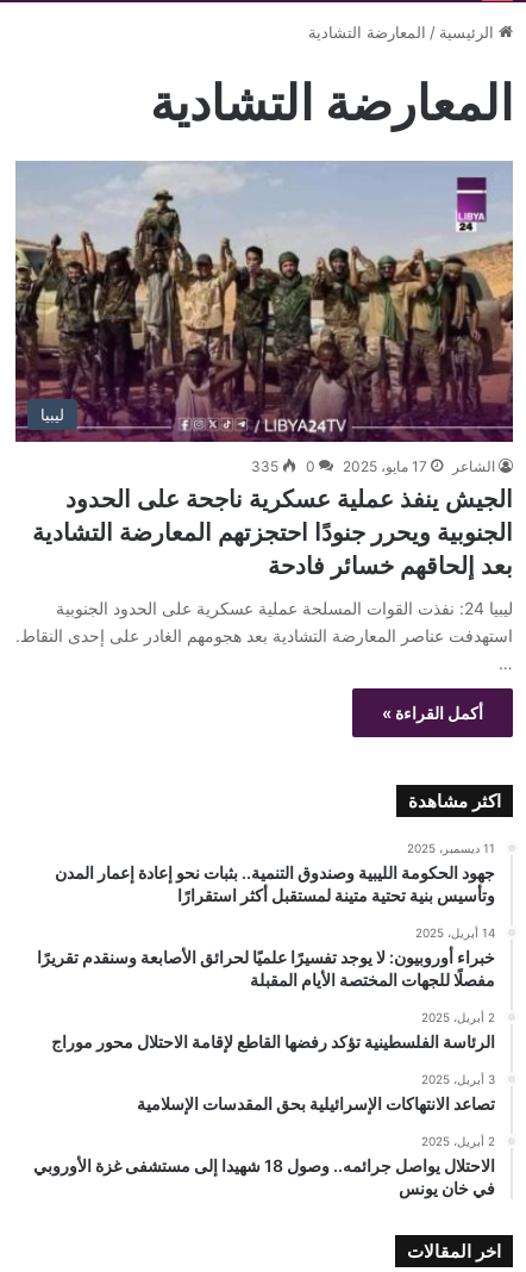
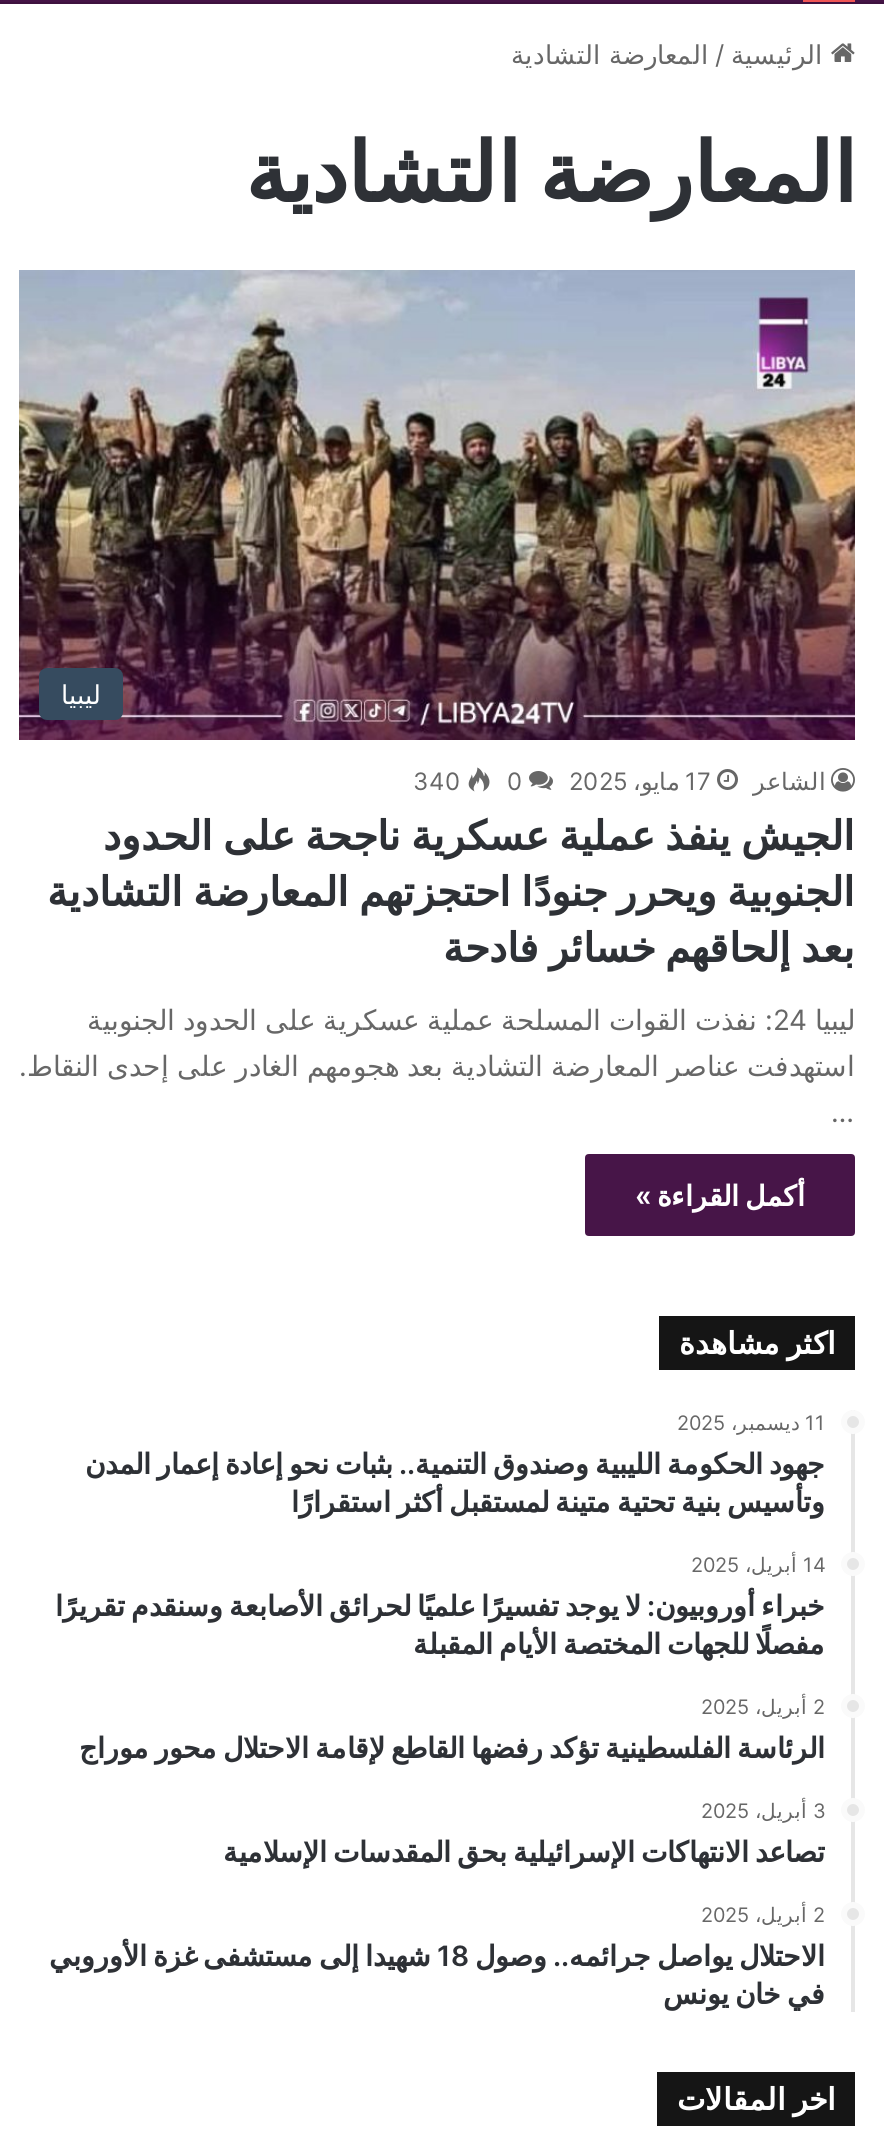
- 335 0
+ 340 0
